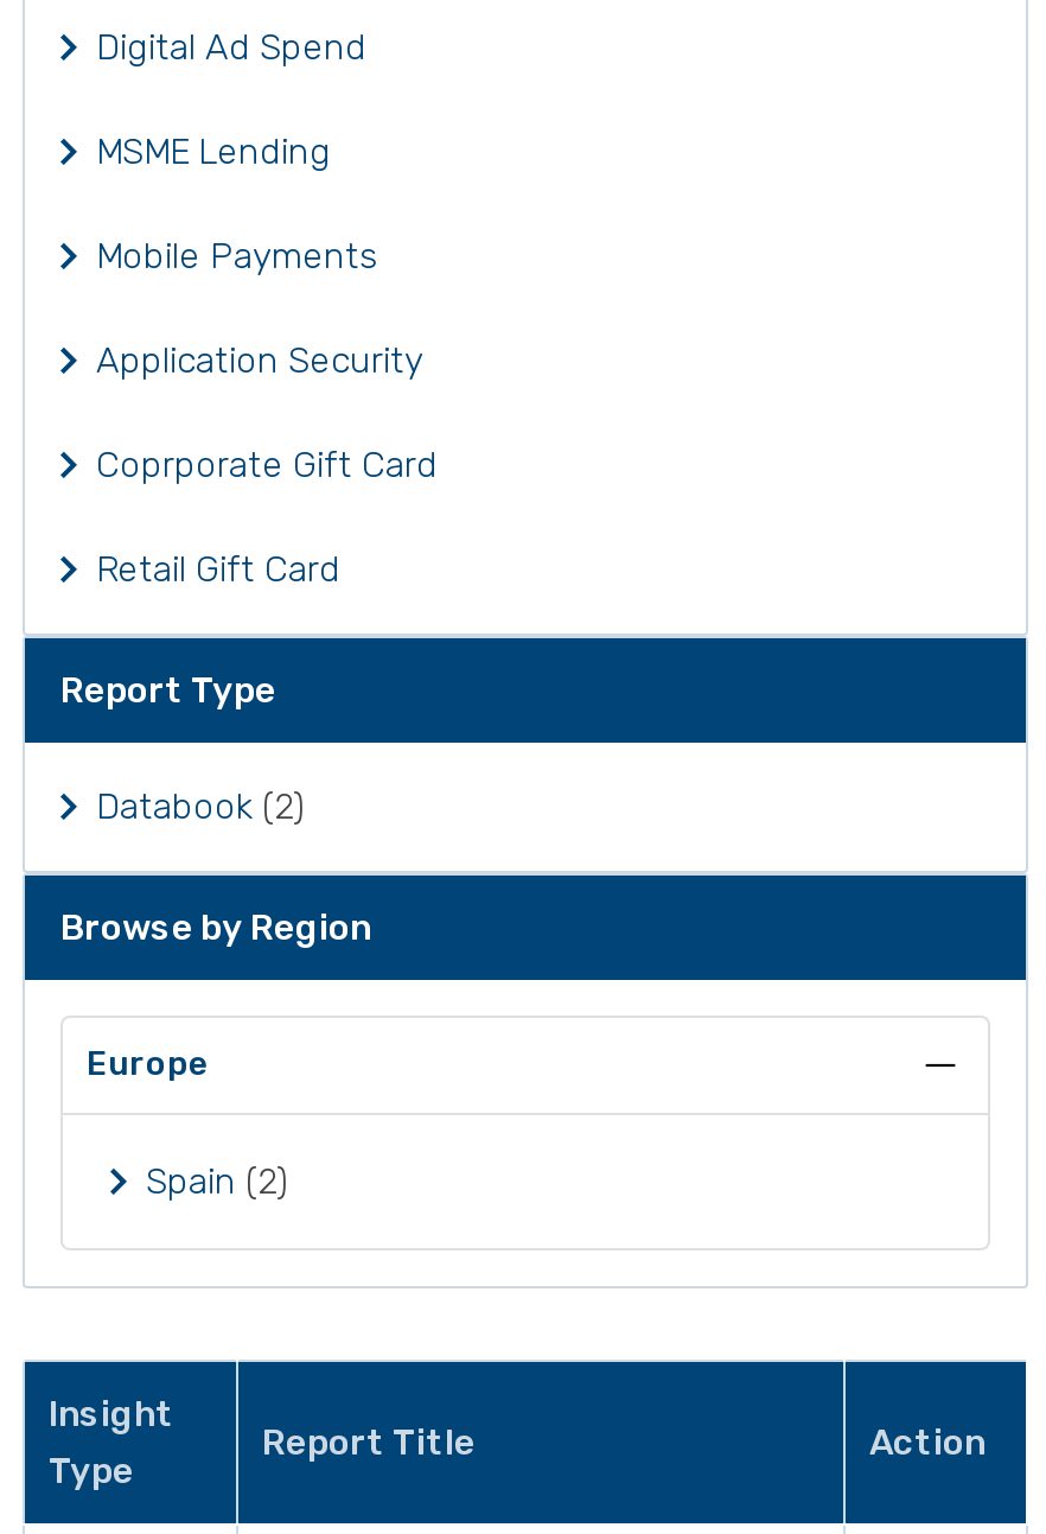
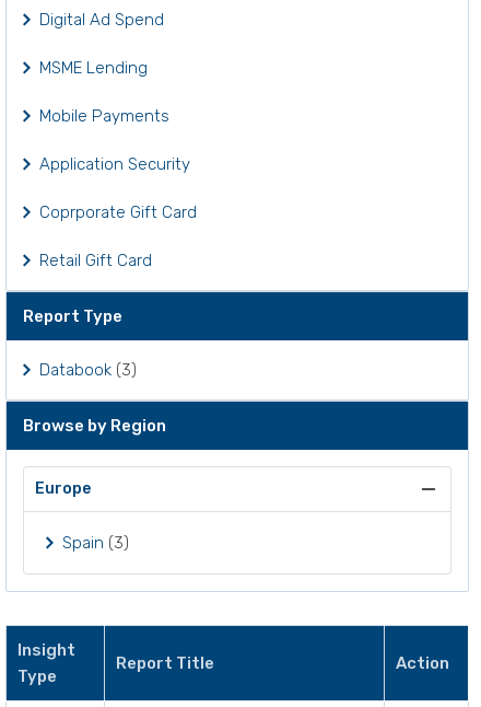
- Databook (2)
+ Databook (3)

- Spain (2)
+ Spain (3)
